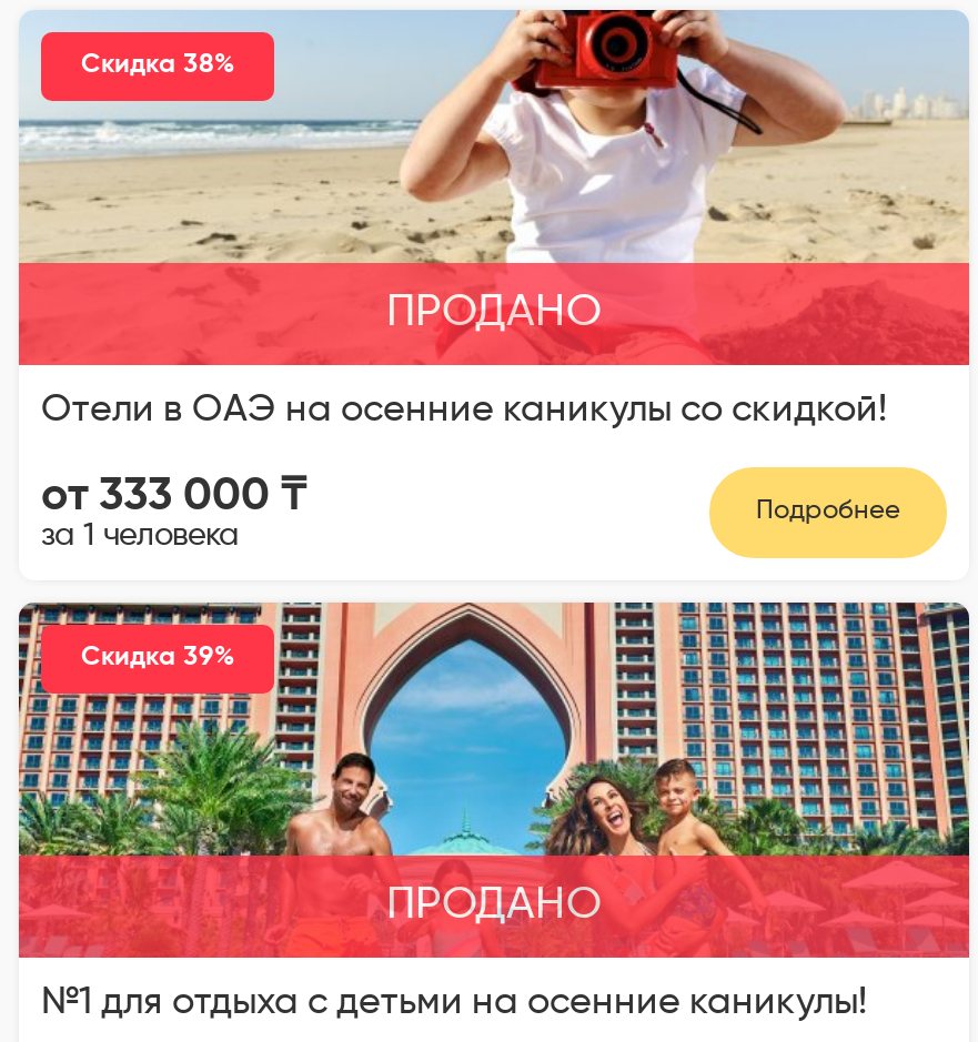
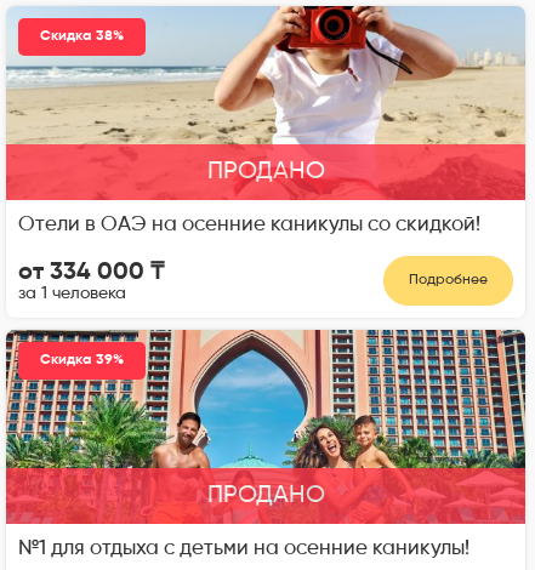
- от 333 000 ₸
+ от 334 000 ₸
